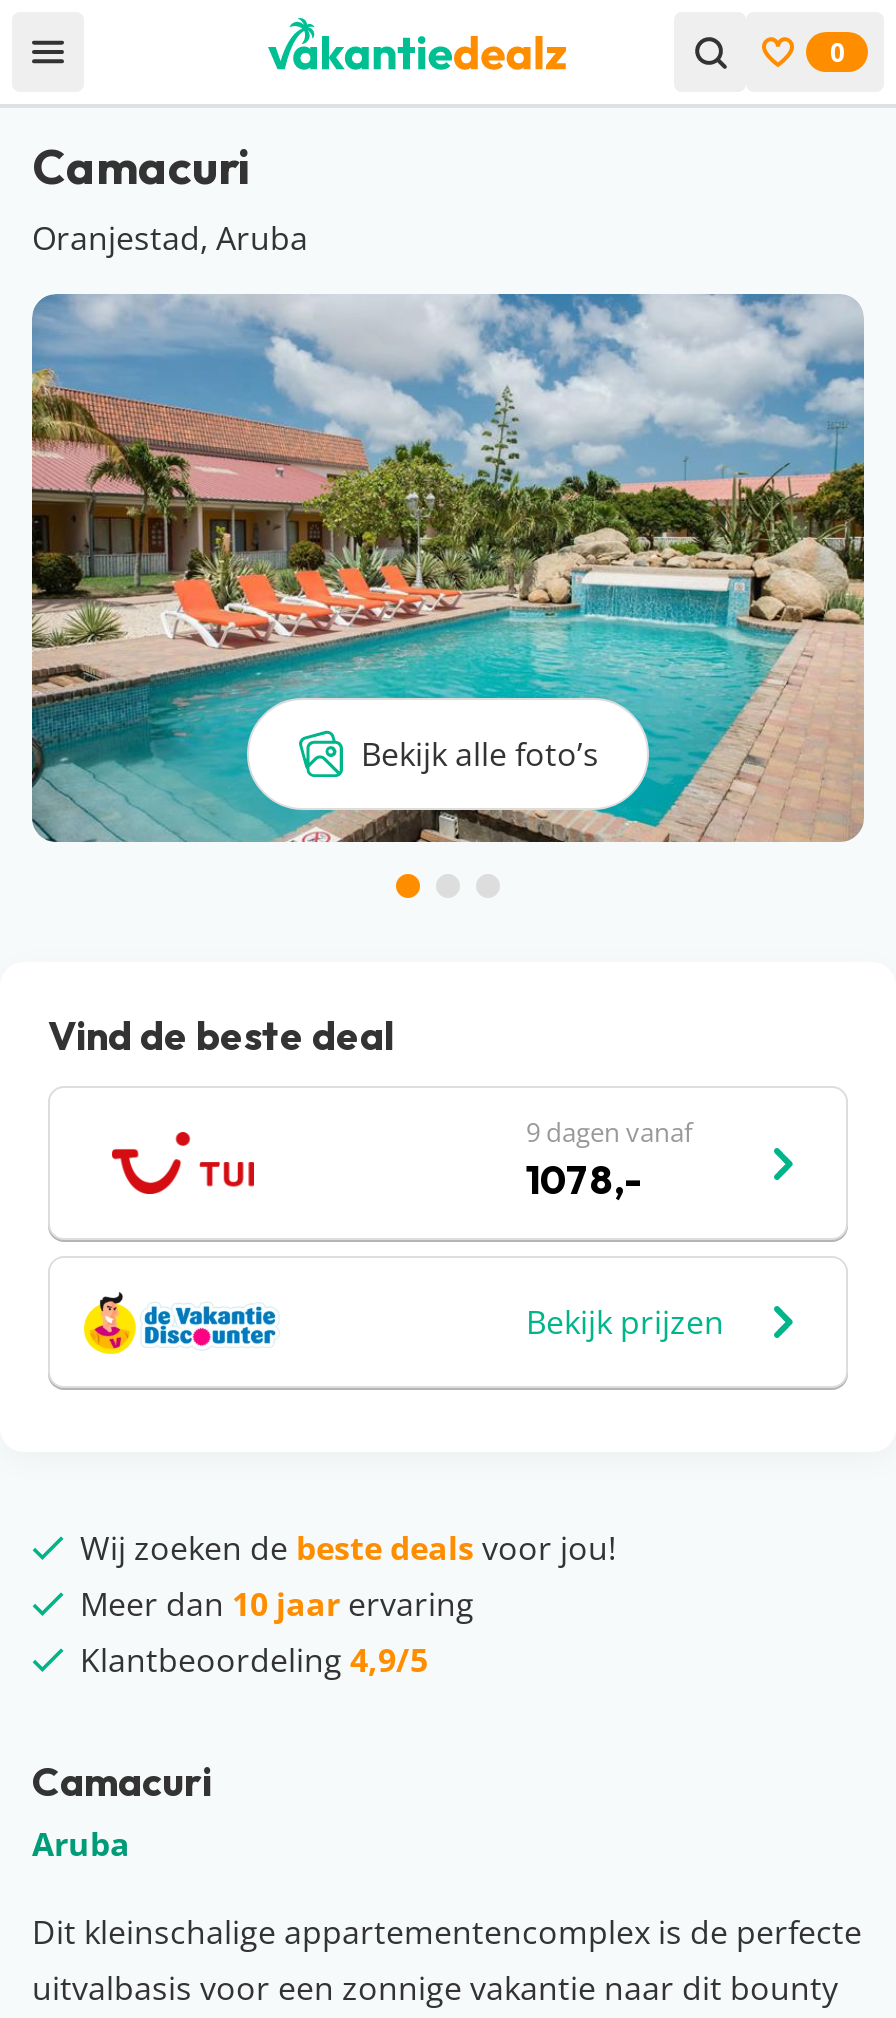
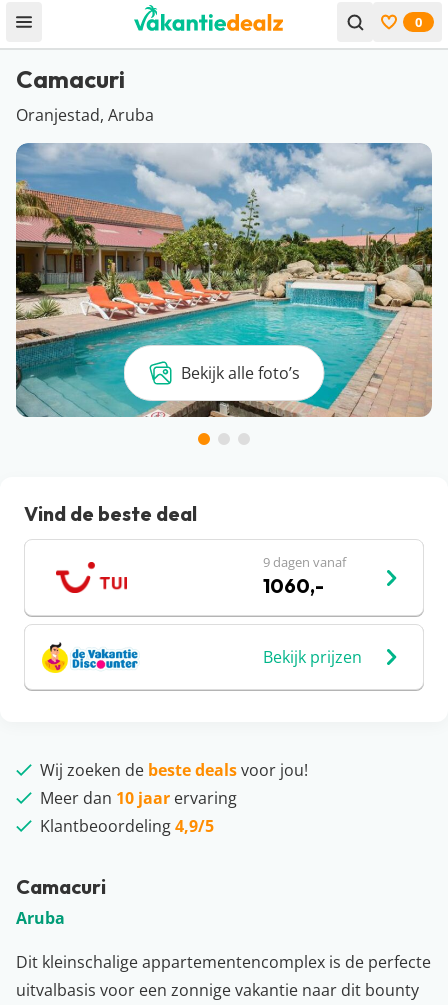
- 1078,-
+ 1060,-
